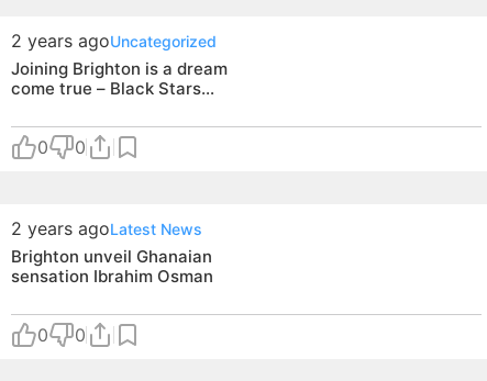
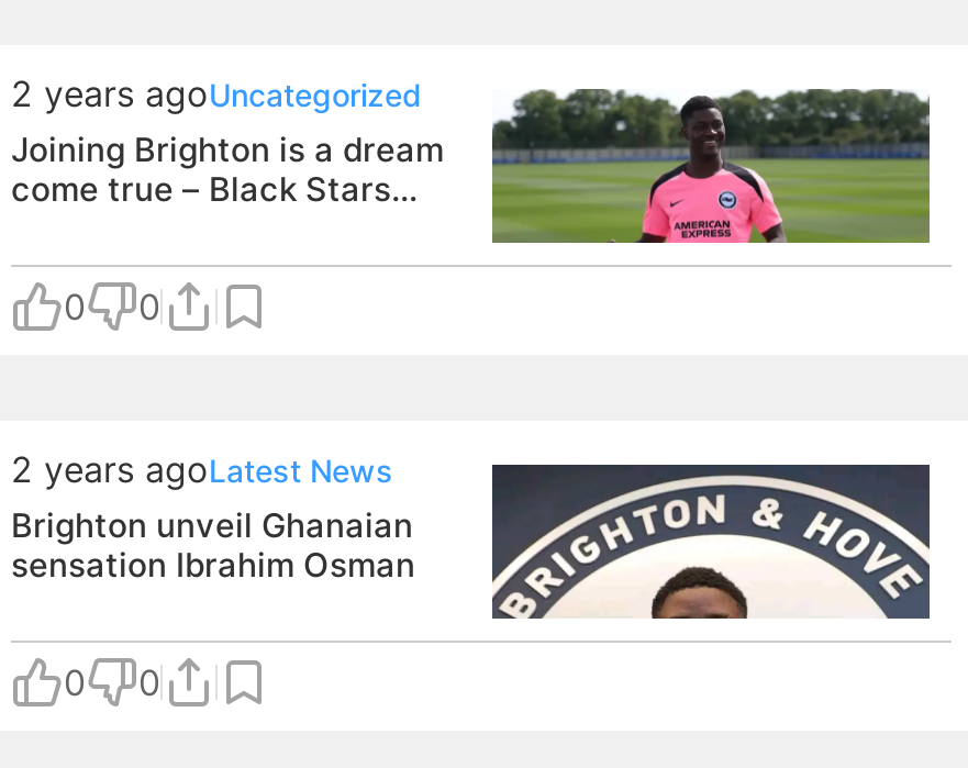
+ [image]

+ [image]
